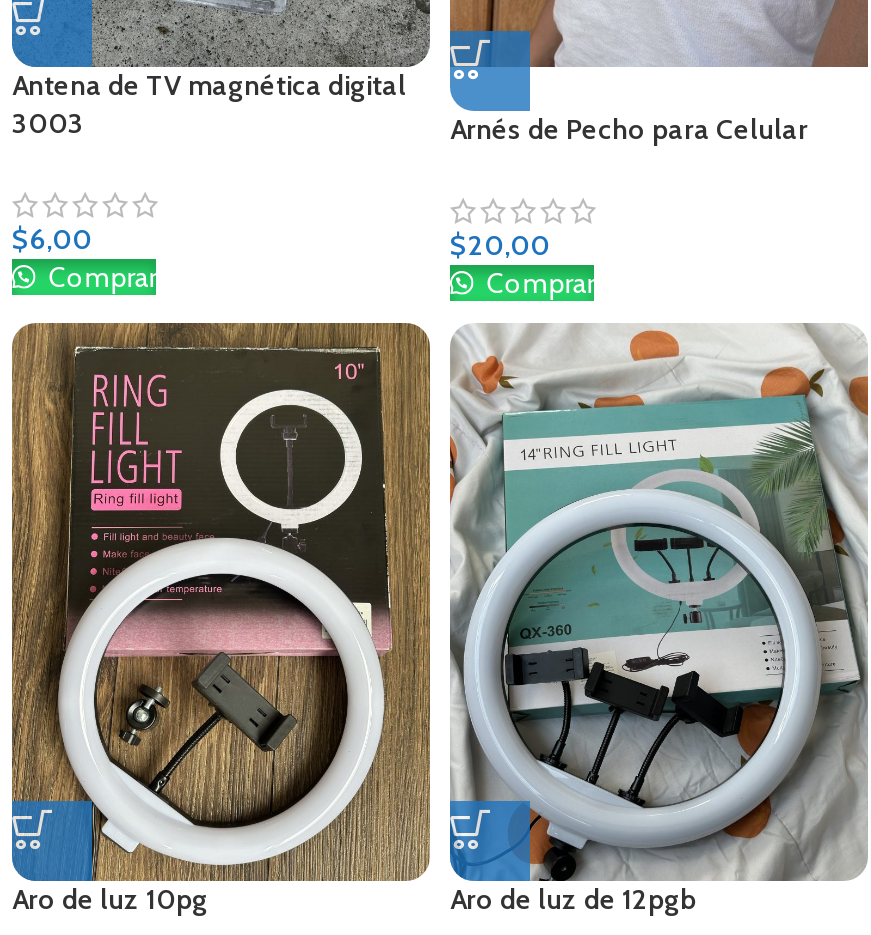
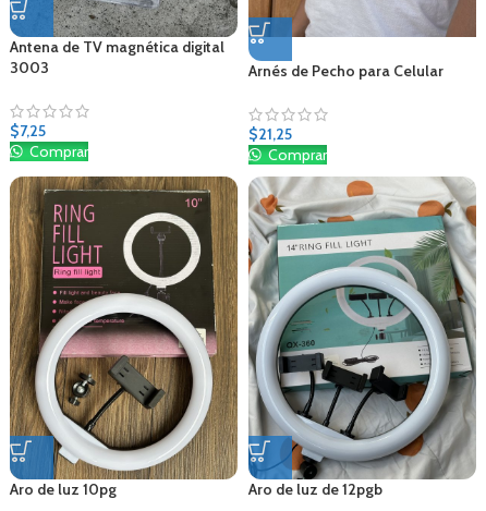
- $6,00
+ $7,25

- $20,00
+ $21,25
